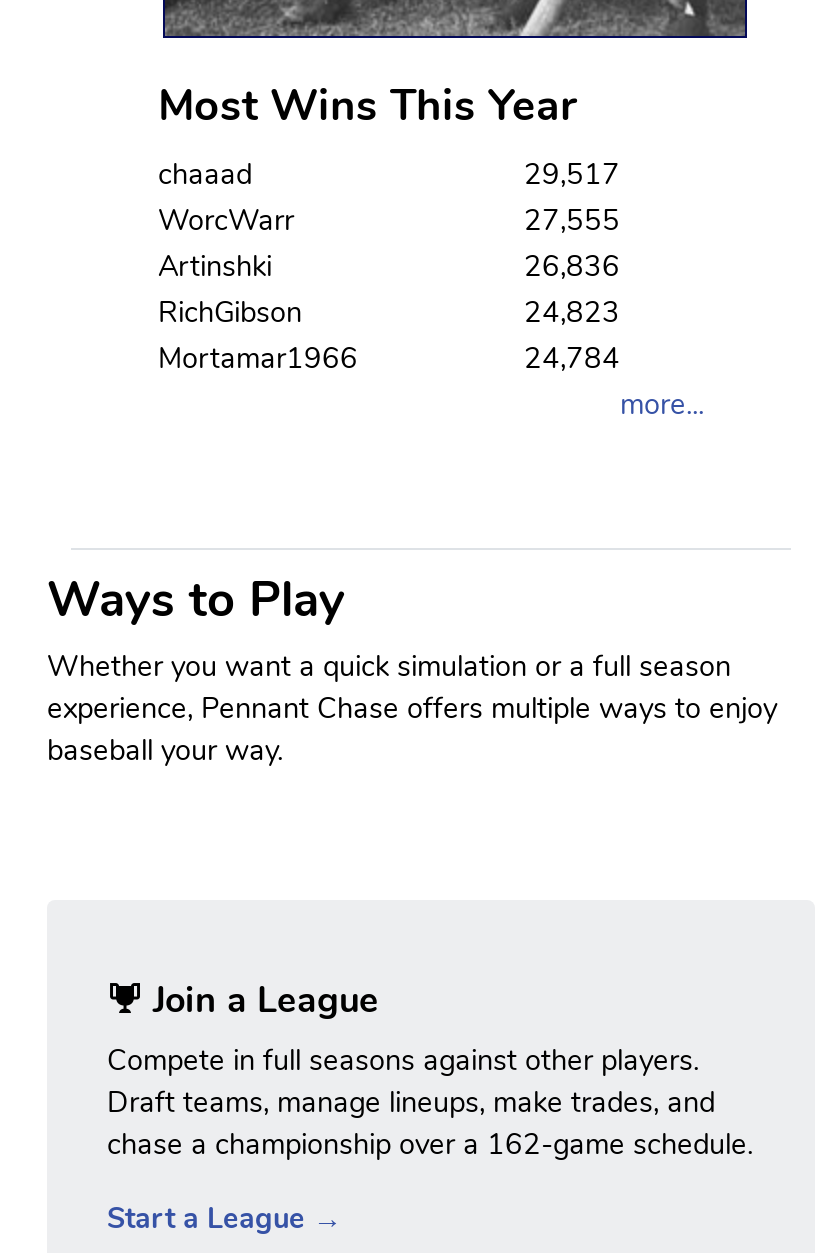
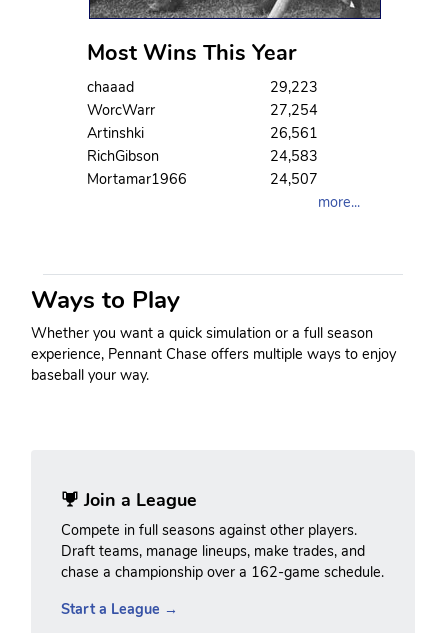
- 29,517
+ 29,223

- 27,555
+ 27,254

- 26,836
+ 26,561

- 24,823
+ 24,583

- 24,784
+ 24,507
